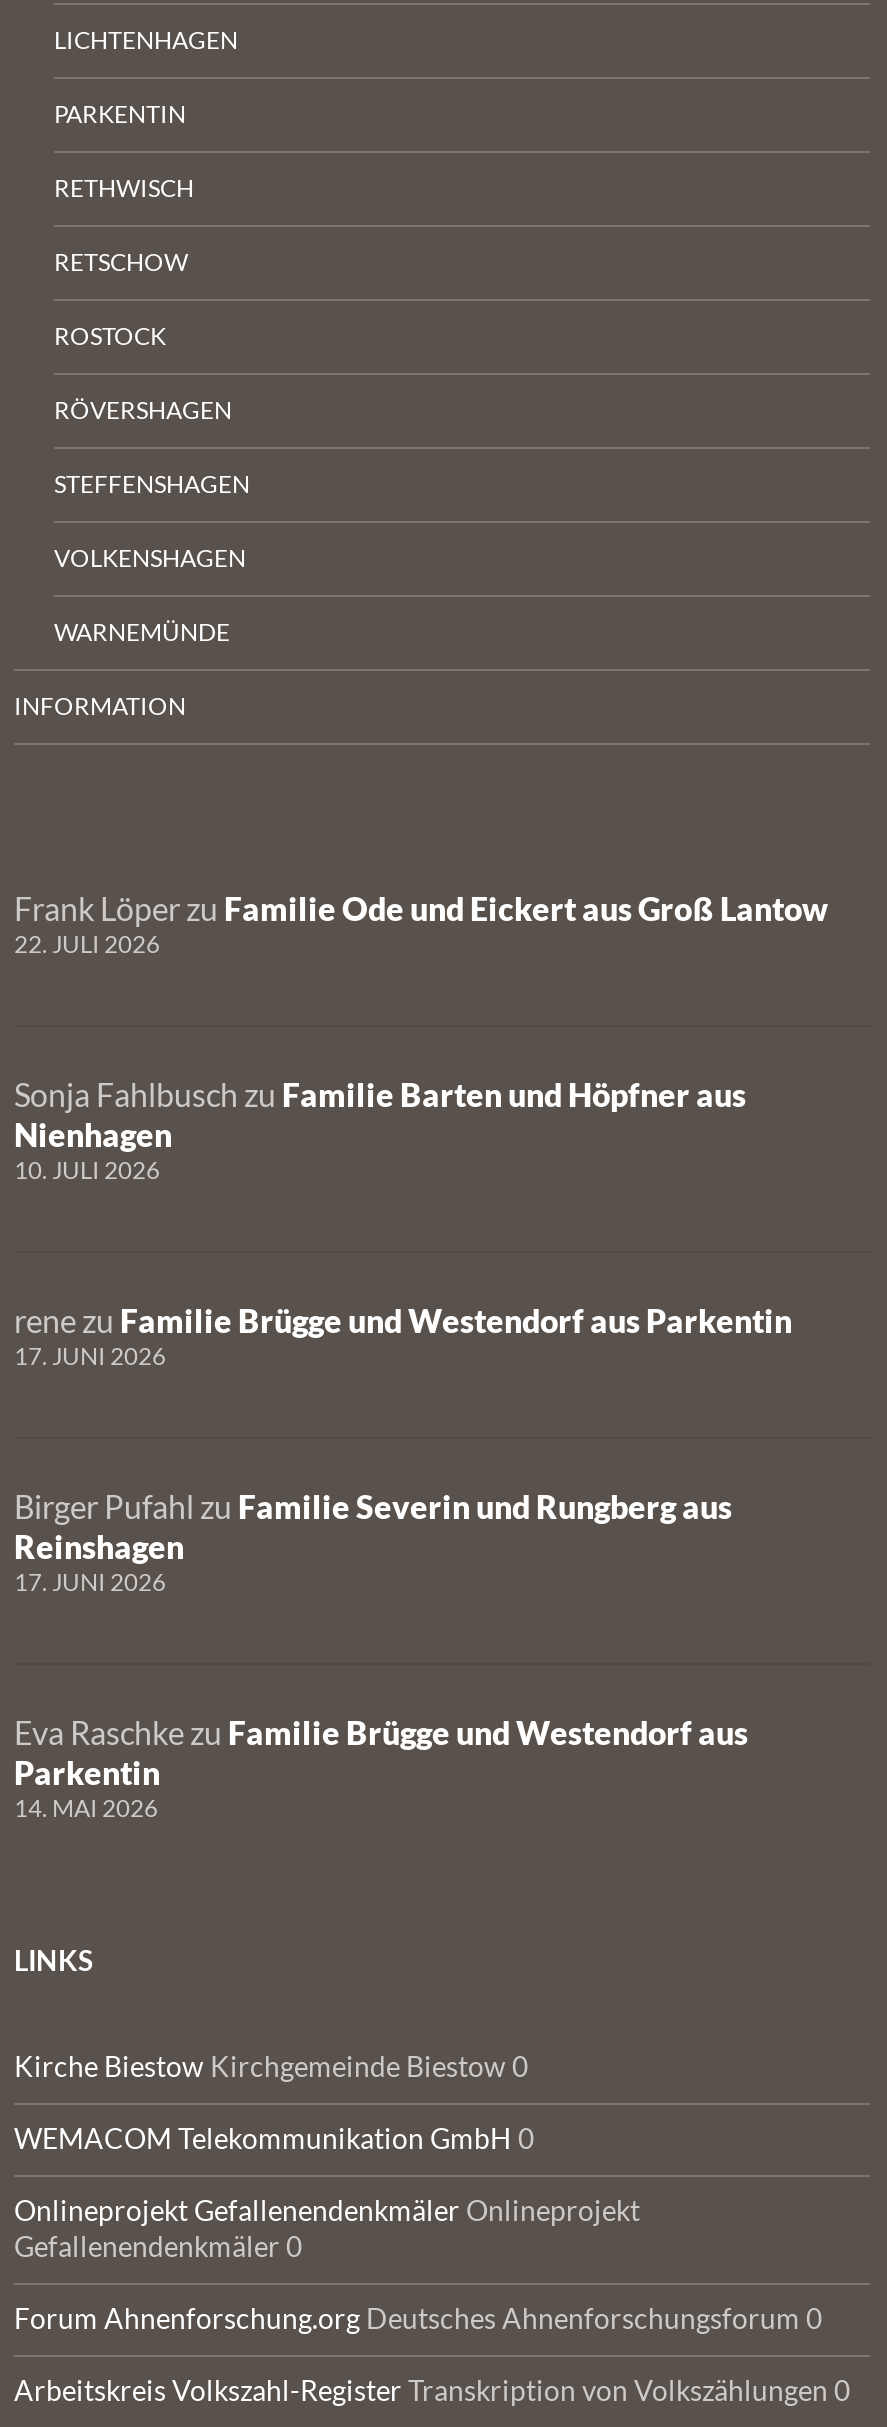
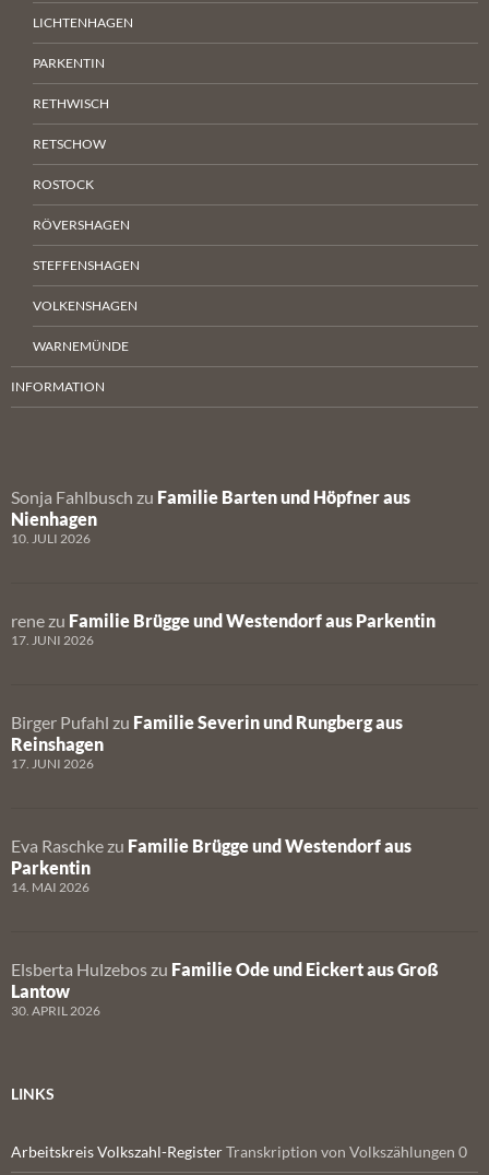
- Frank Löper zu Familie Ode und Eickert aus Groß Lantow
- 22. JULI 2026

+ Elsberta Hulzebos zu Familie Ode und Eickert aus Groß
+ Lantow
+ 30. APRIL 2026

moved down: LINKS

- Kirche Biestow Kirchgemeinde Biestow 0
- WEMACOM Telekommunikation GmbH 0
- Onlineprojekt Gefallenendenkmäler Onlineprojekt
- Gefallenendenkmäler 0
- Forum Ahnenforschung.org Deutsches Ahnenforschungsforum 0
